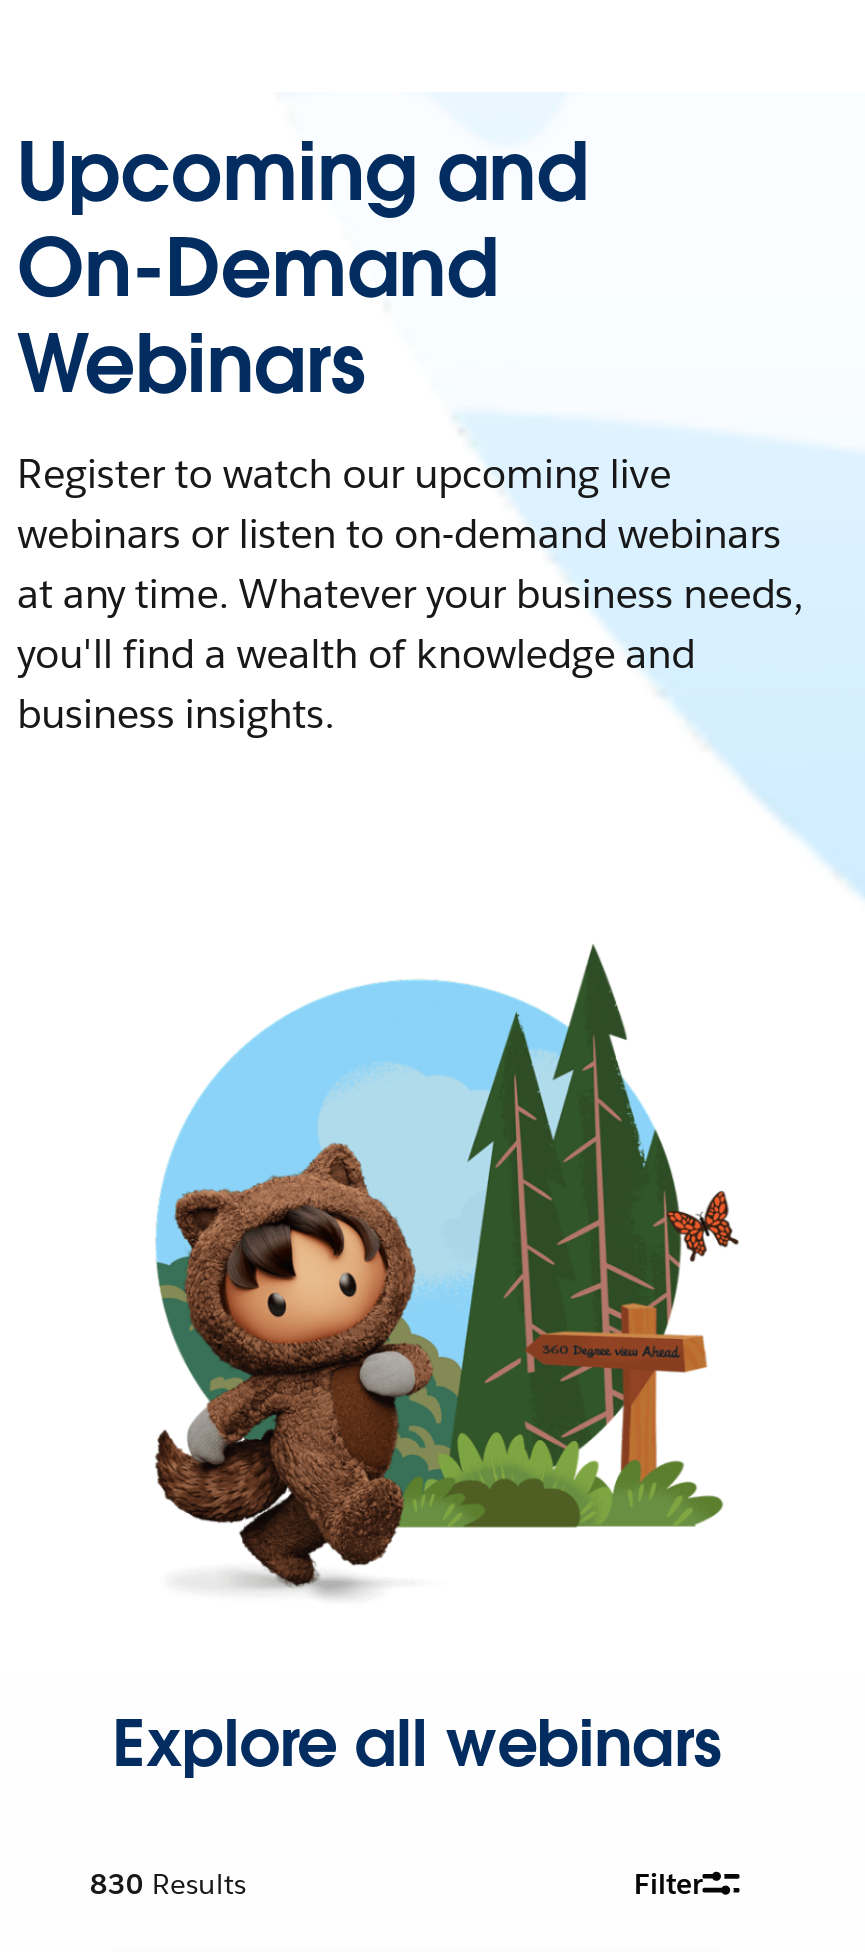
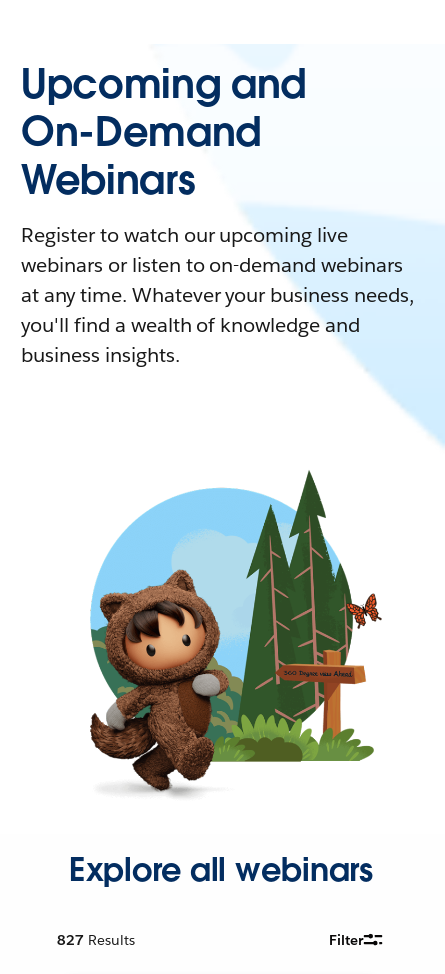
- 830 Results
+ 827 Results
